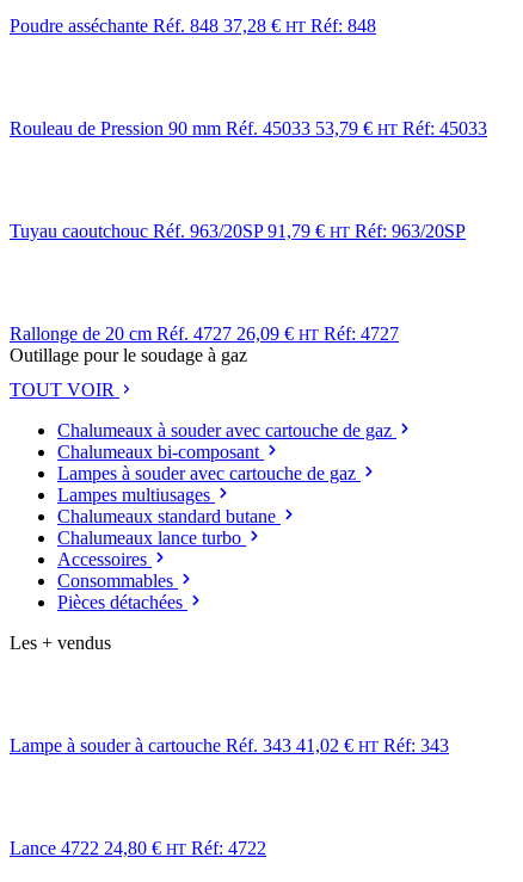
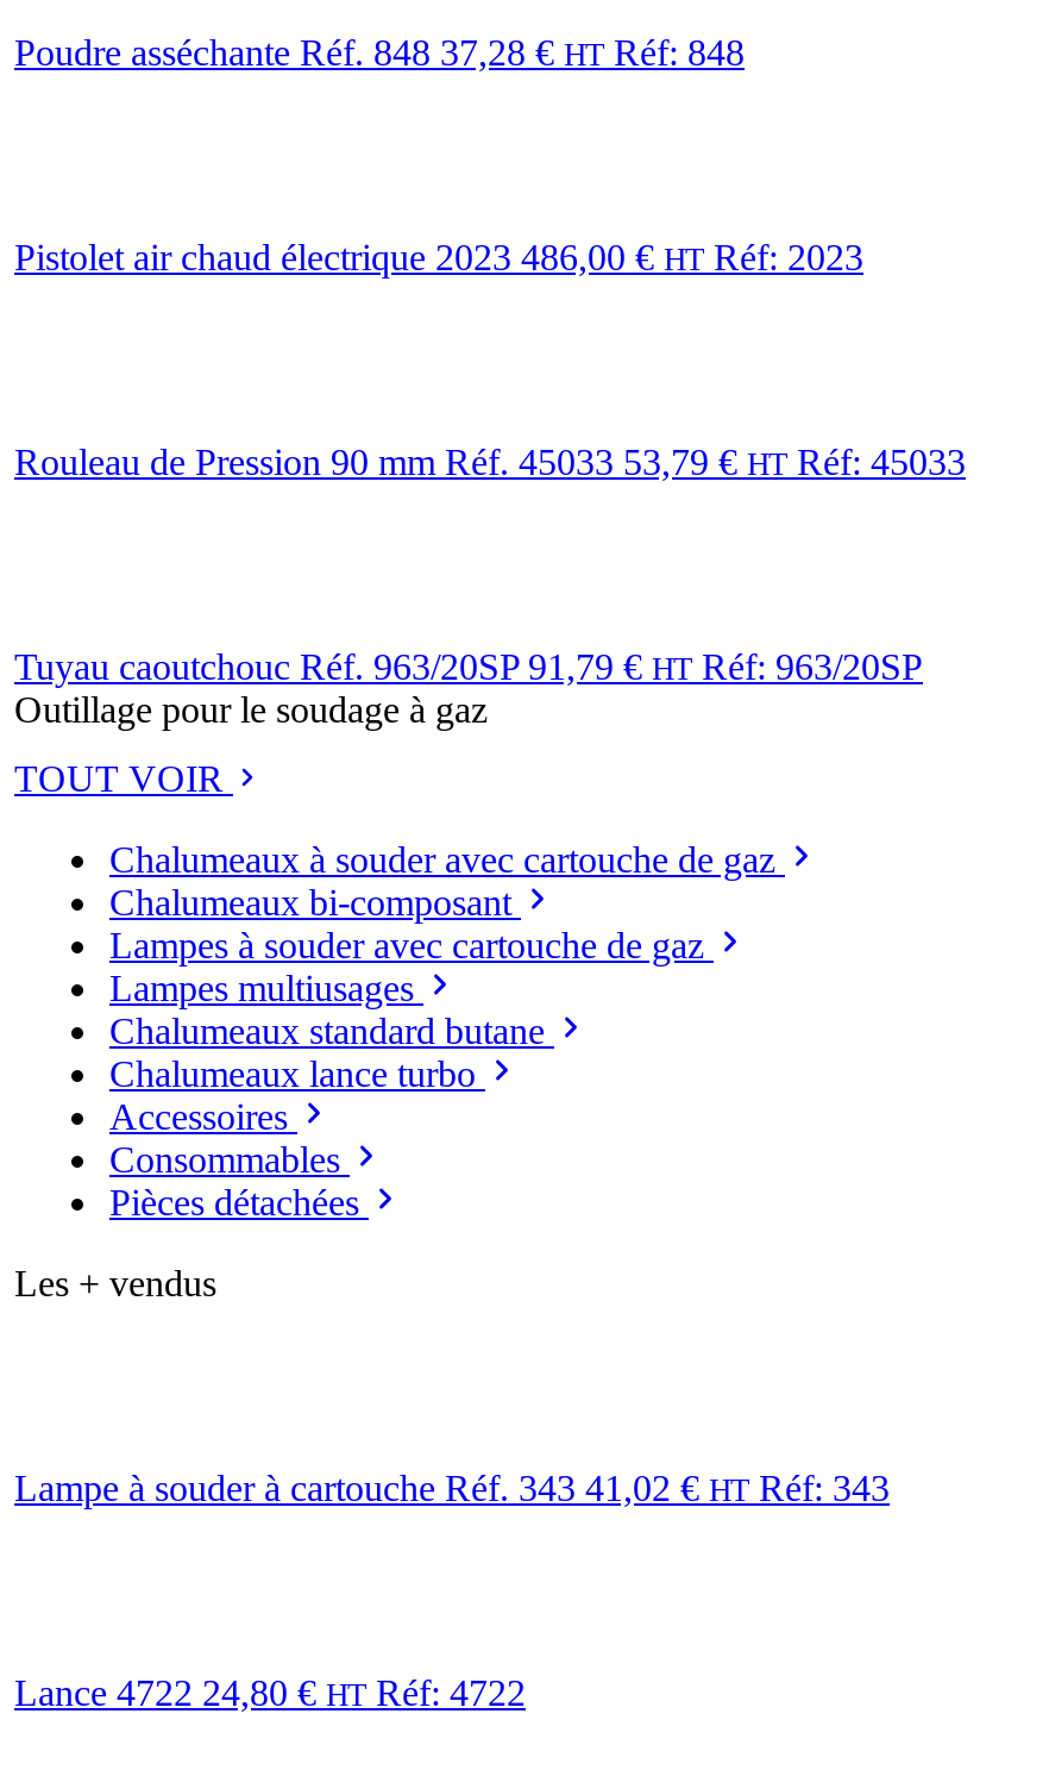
+ Pistolet air chaud électrique 2023 486,00 € HT Réf: 2023

moved down: Rouleau de Pression 90 mm Réf. 45033 53,79 € HT Réf: 45033 | Tuyau caoutchouc Réf. 963/20SP 91,79 € HT Réf: 963/20SP

- Rallonge de 20 cm Réf. 4727 26,09 € HT Réf: 4727
